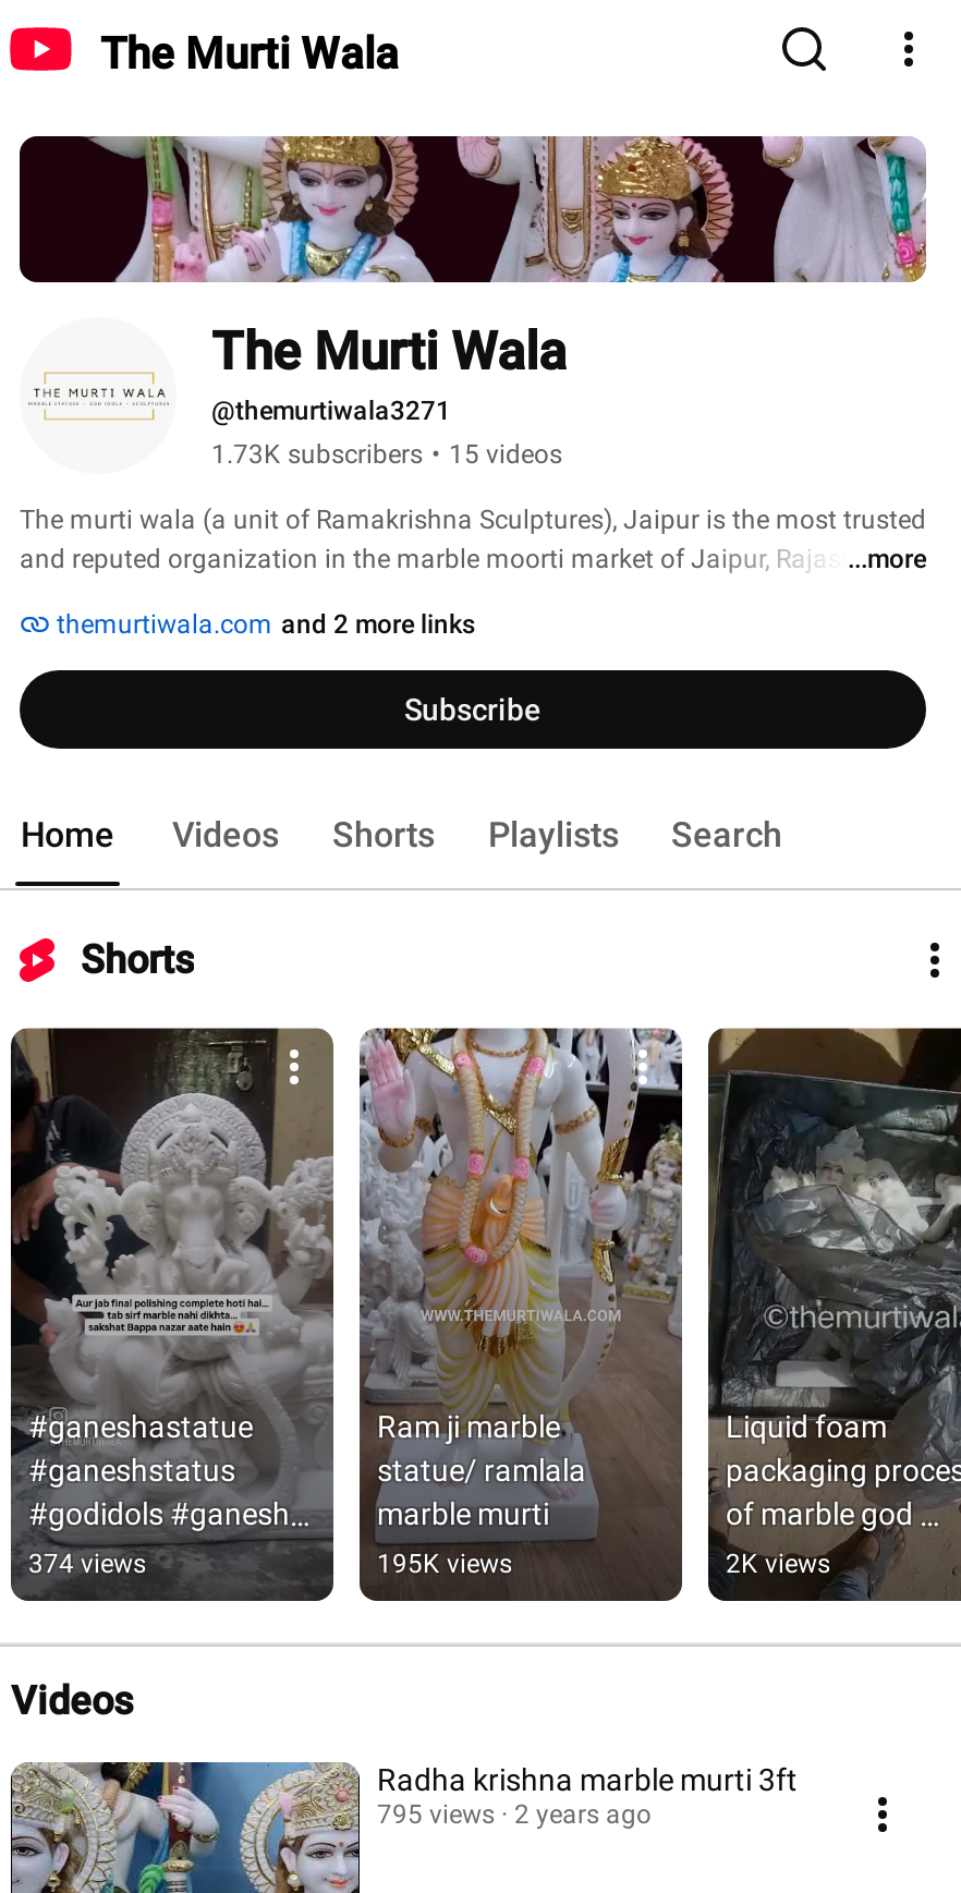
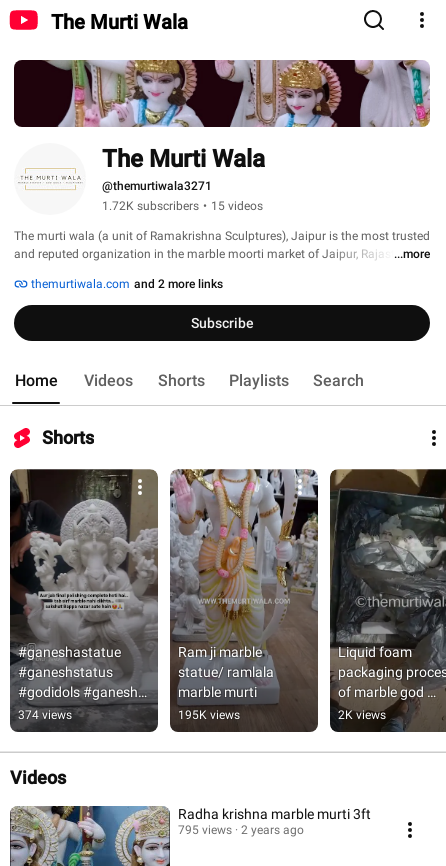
- 1.73K subscribers • 15 videos
+ 1.72K subscribers • 15 videos
